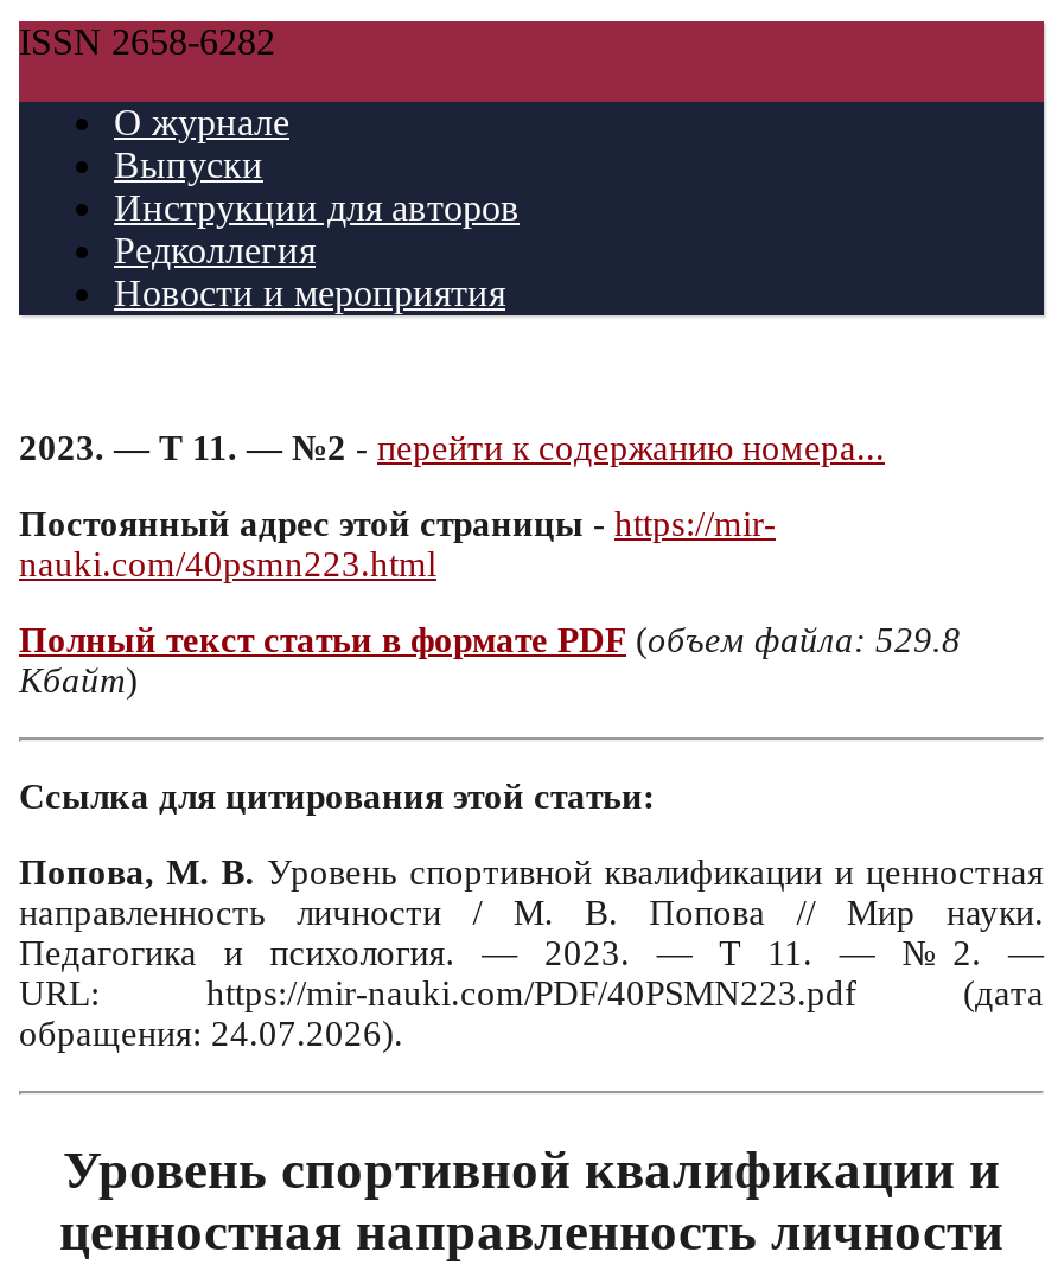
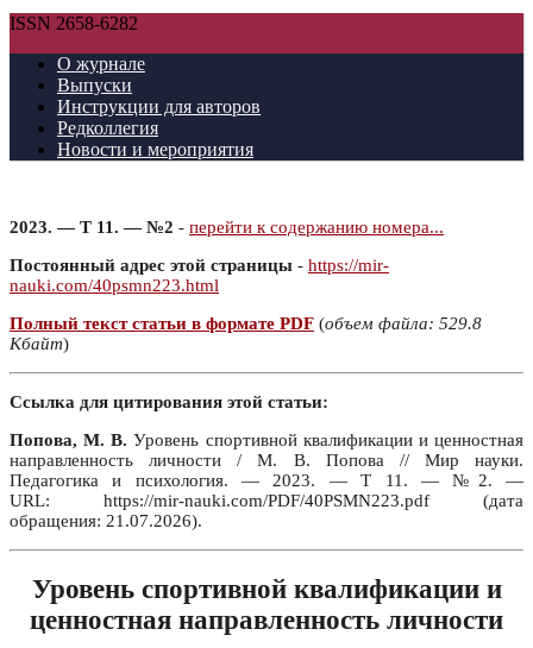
- обращения: 24.07.2026).
+ обращения: 21.07.2026).
